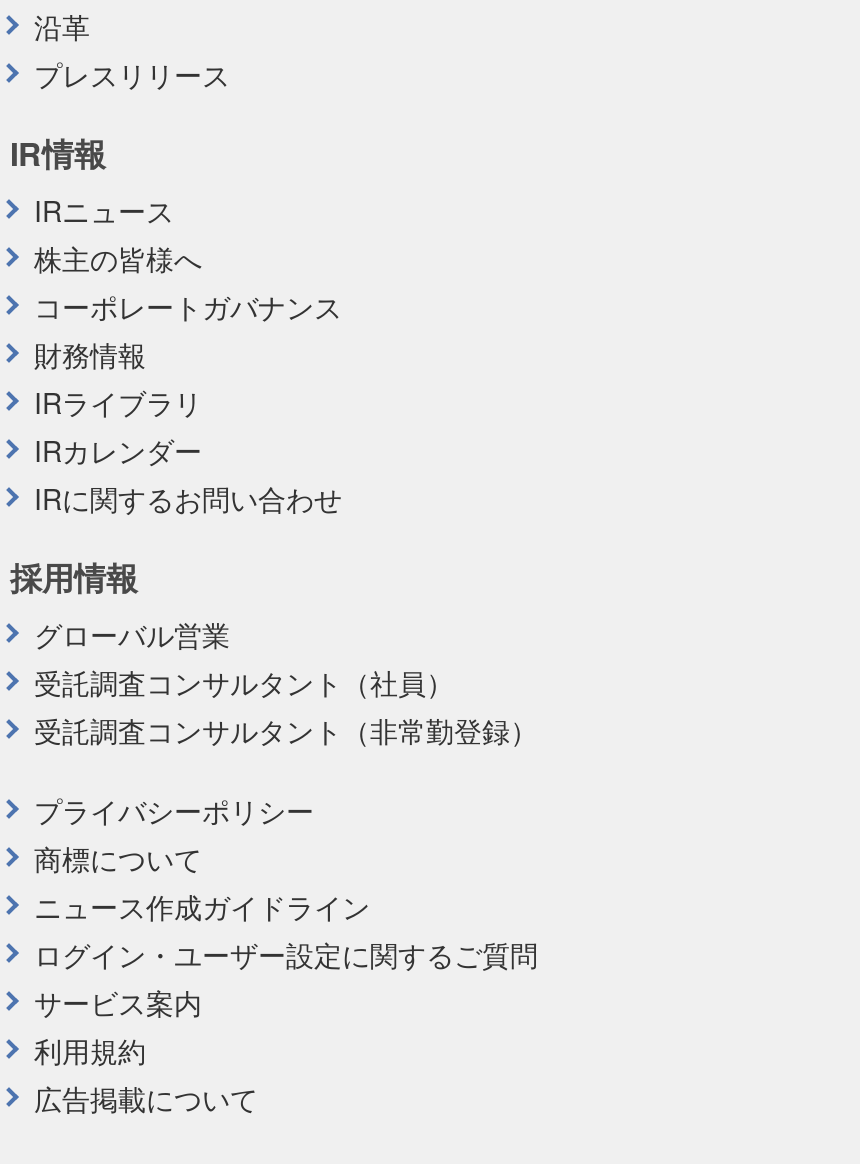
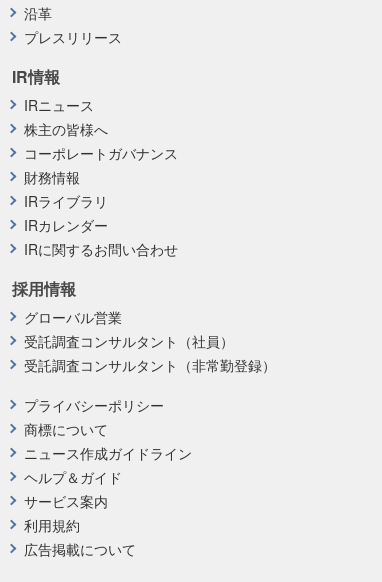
- ログイン・ユーザー設定に関するご質問
+ ヘルプ＆ガイド
